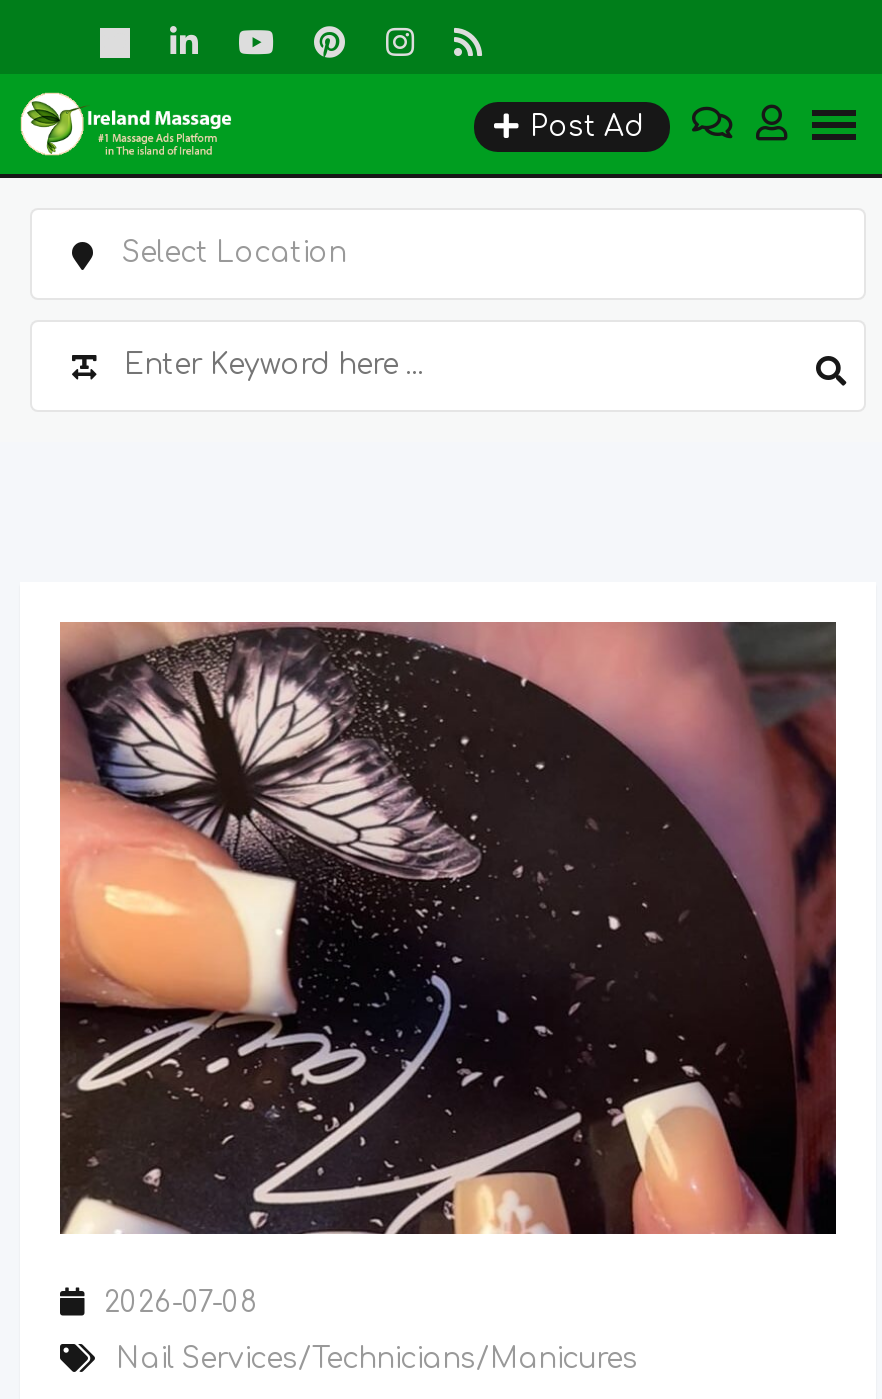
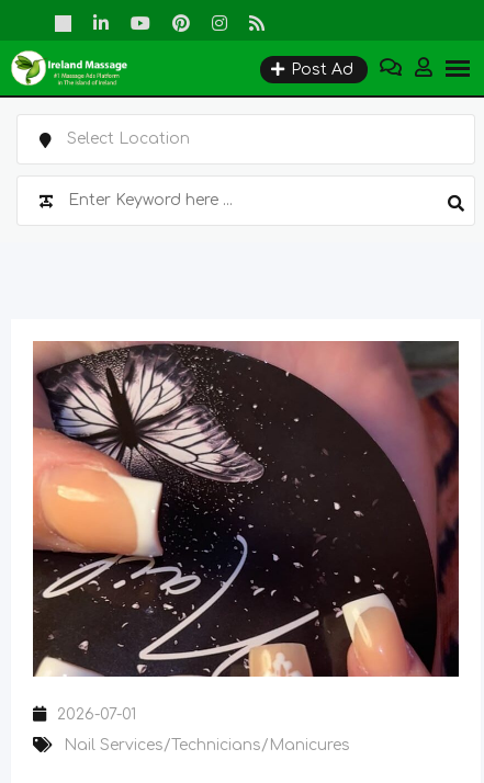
- 2026-07-08
+ 2026-07-01
